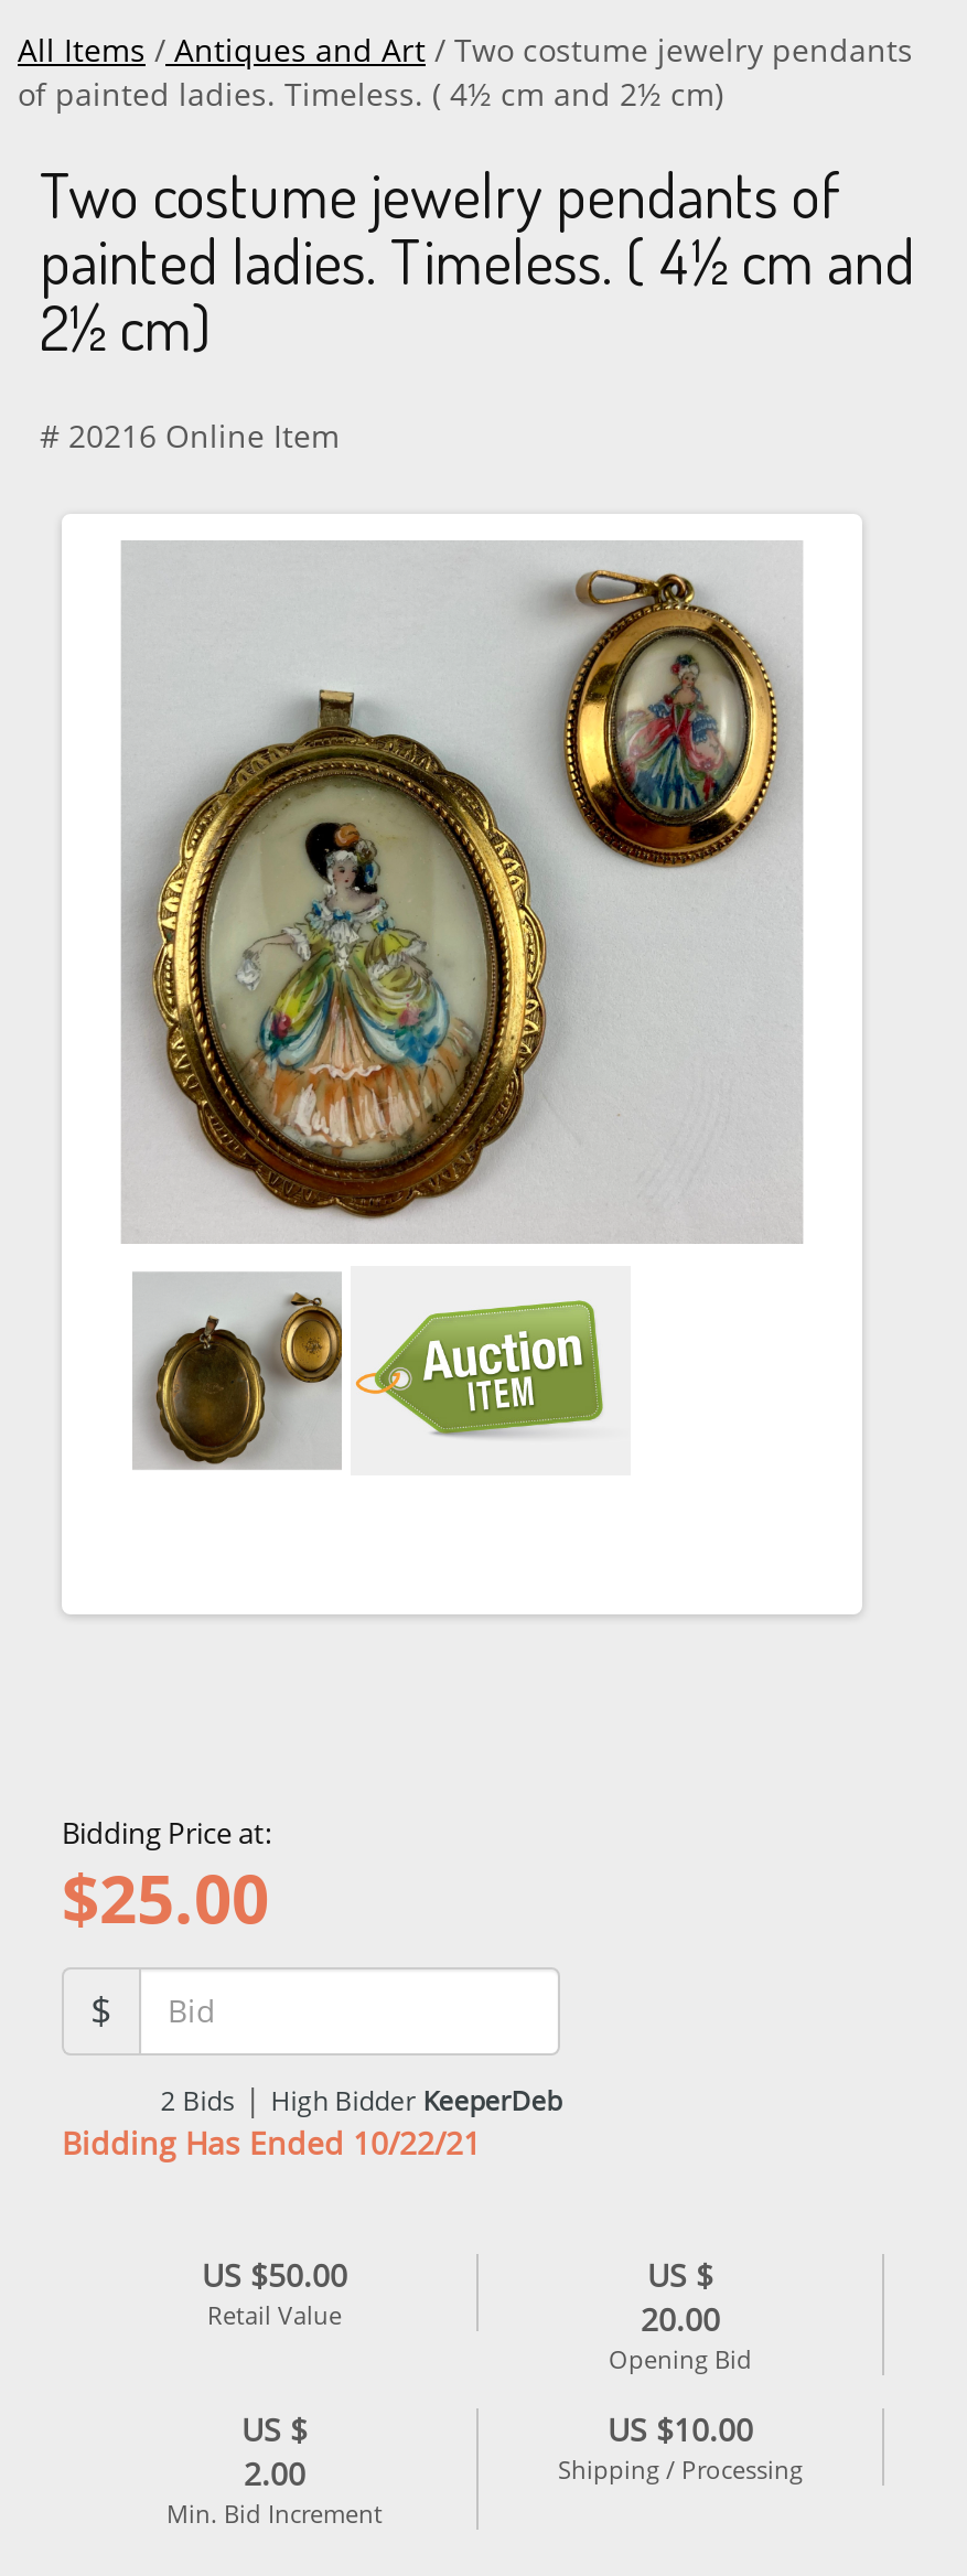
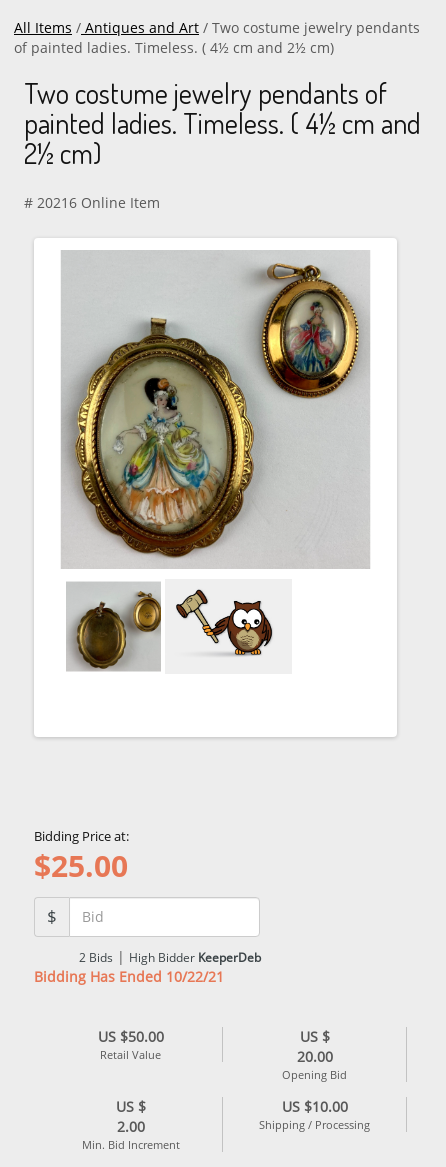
- [image]
+ [image]
